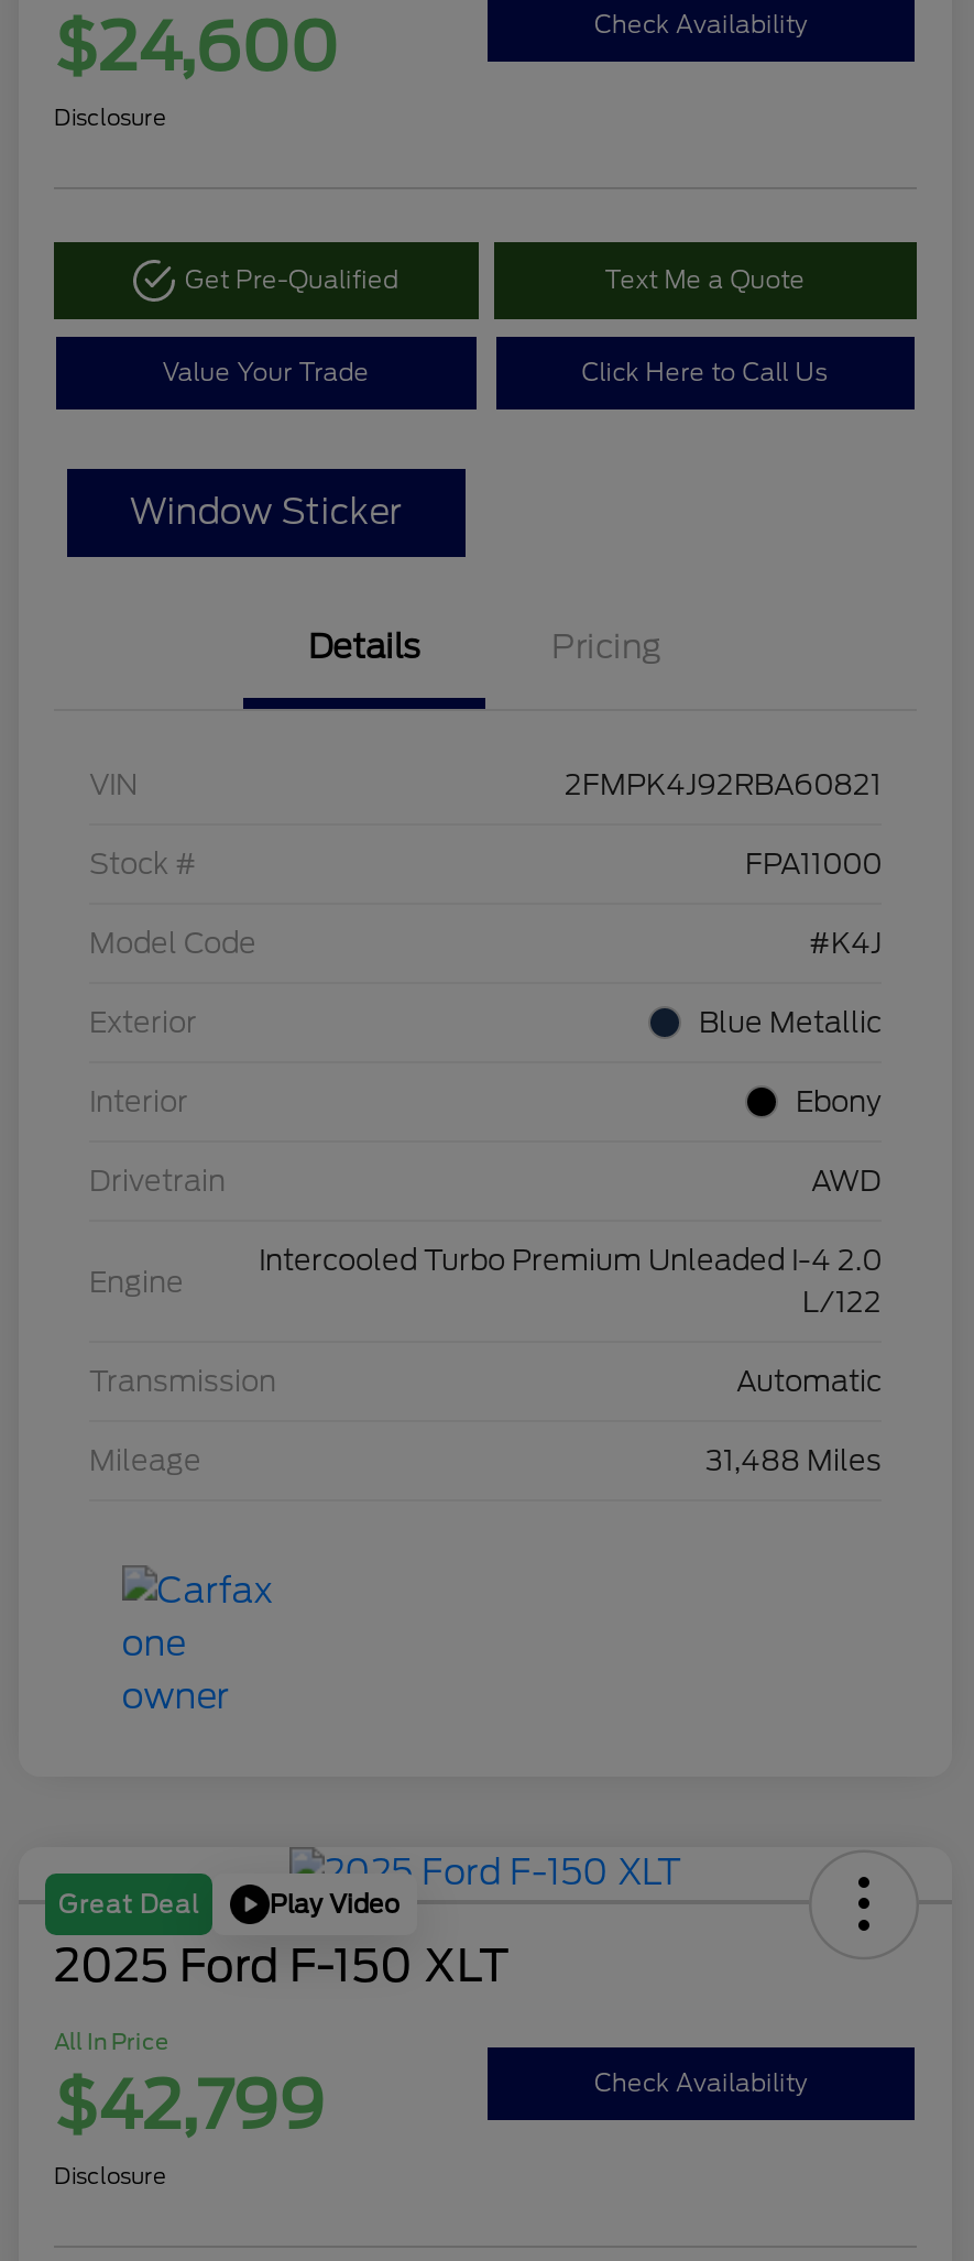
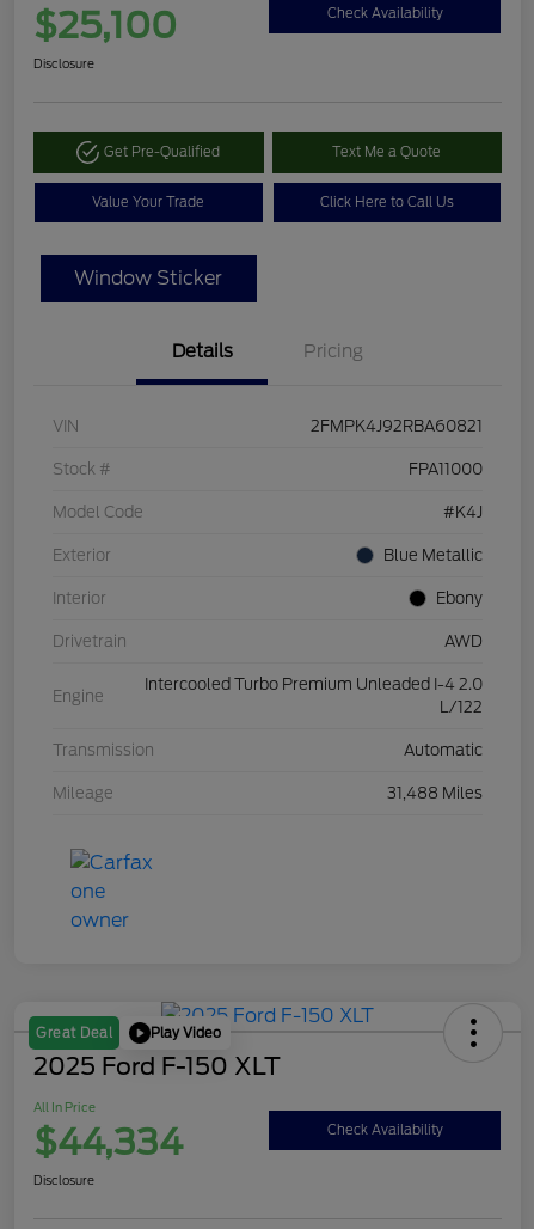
- $24,600
+ $25,100

- $42,799
+ $44,334
